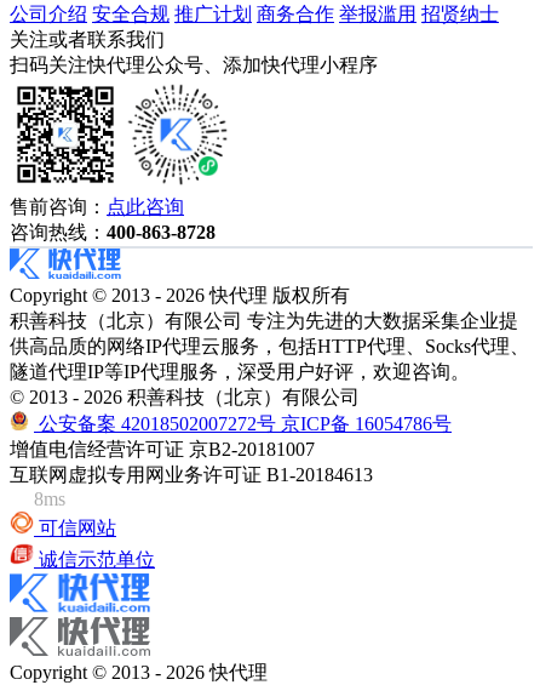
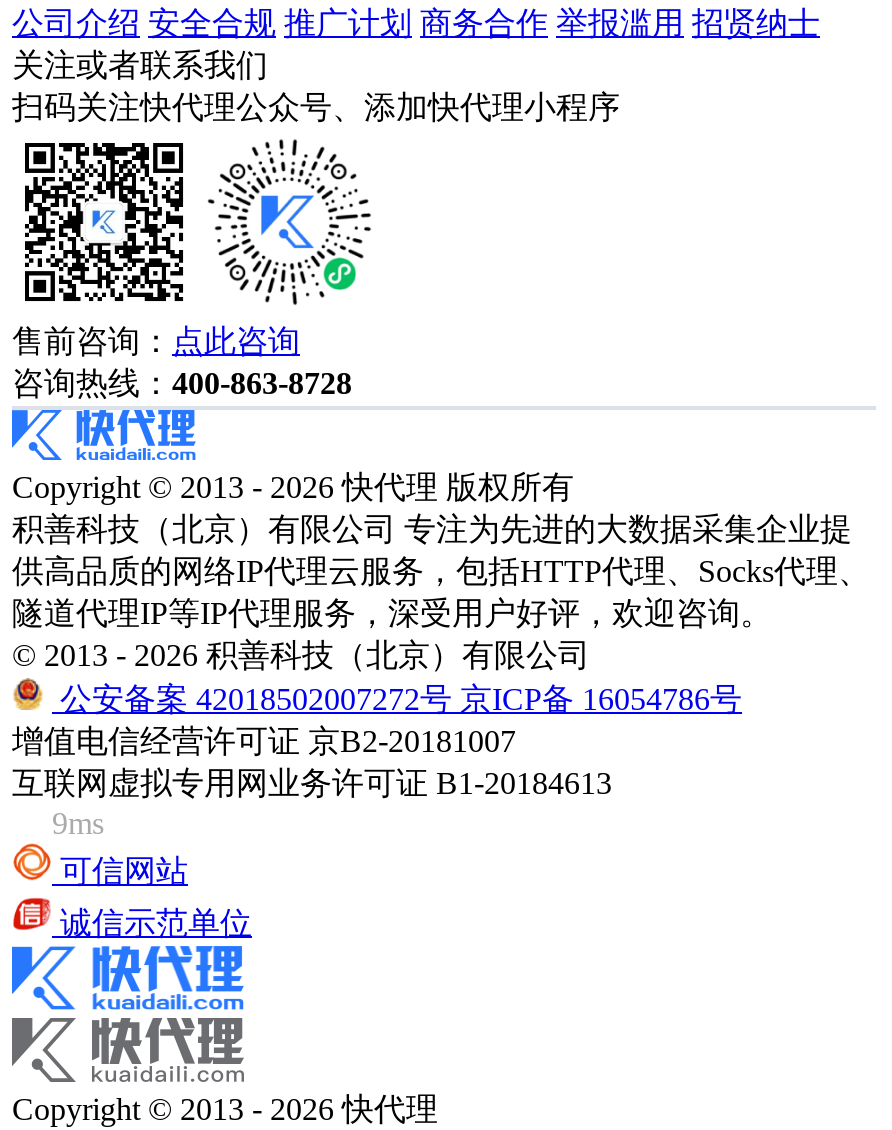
- 8ms
+ 9ms
